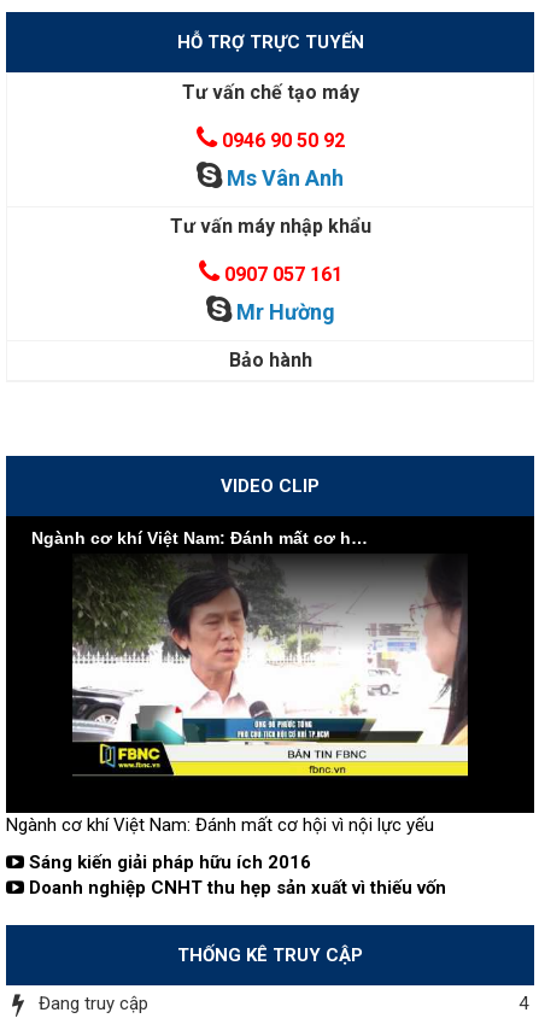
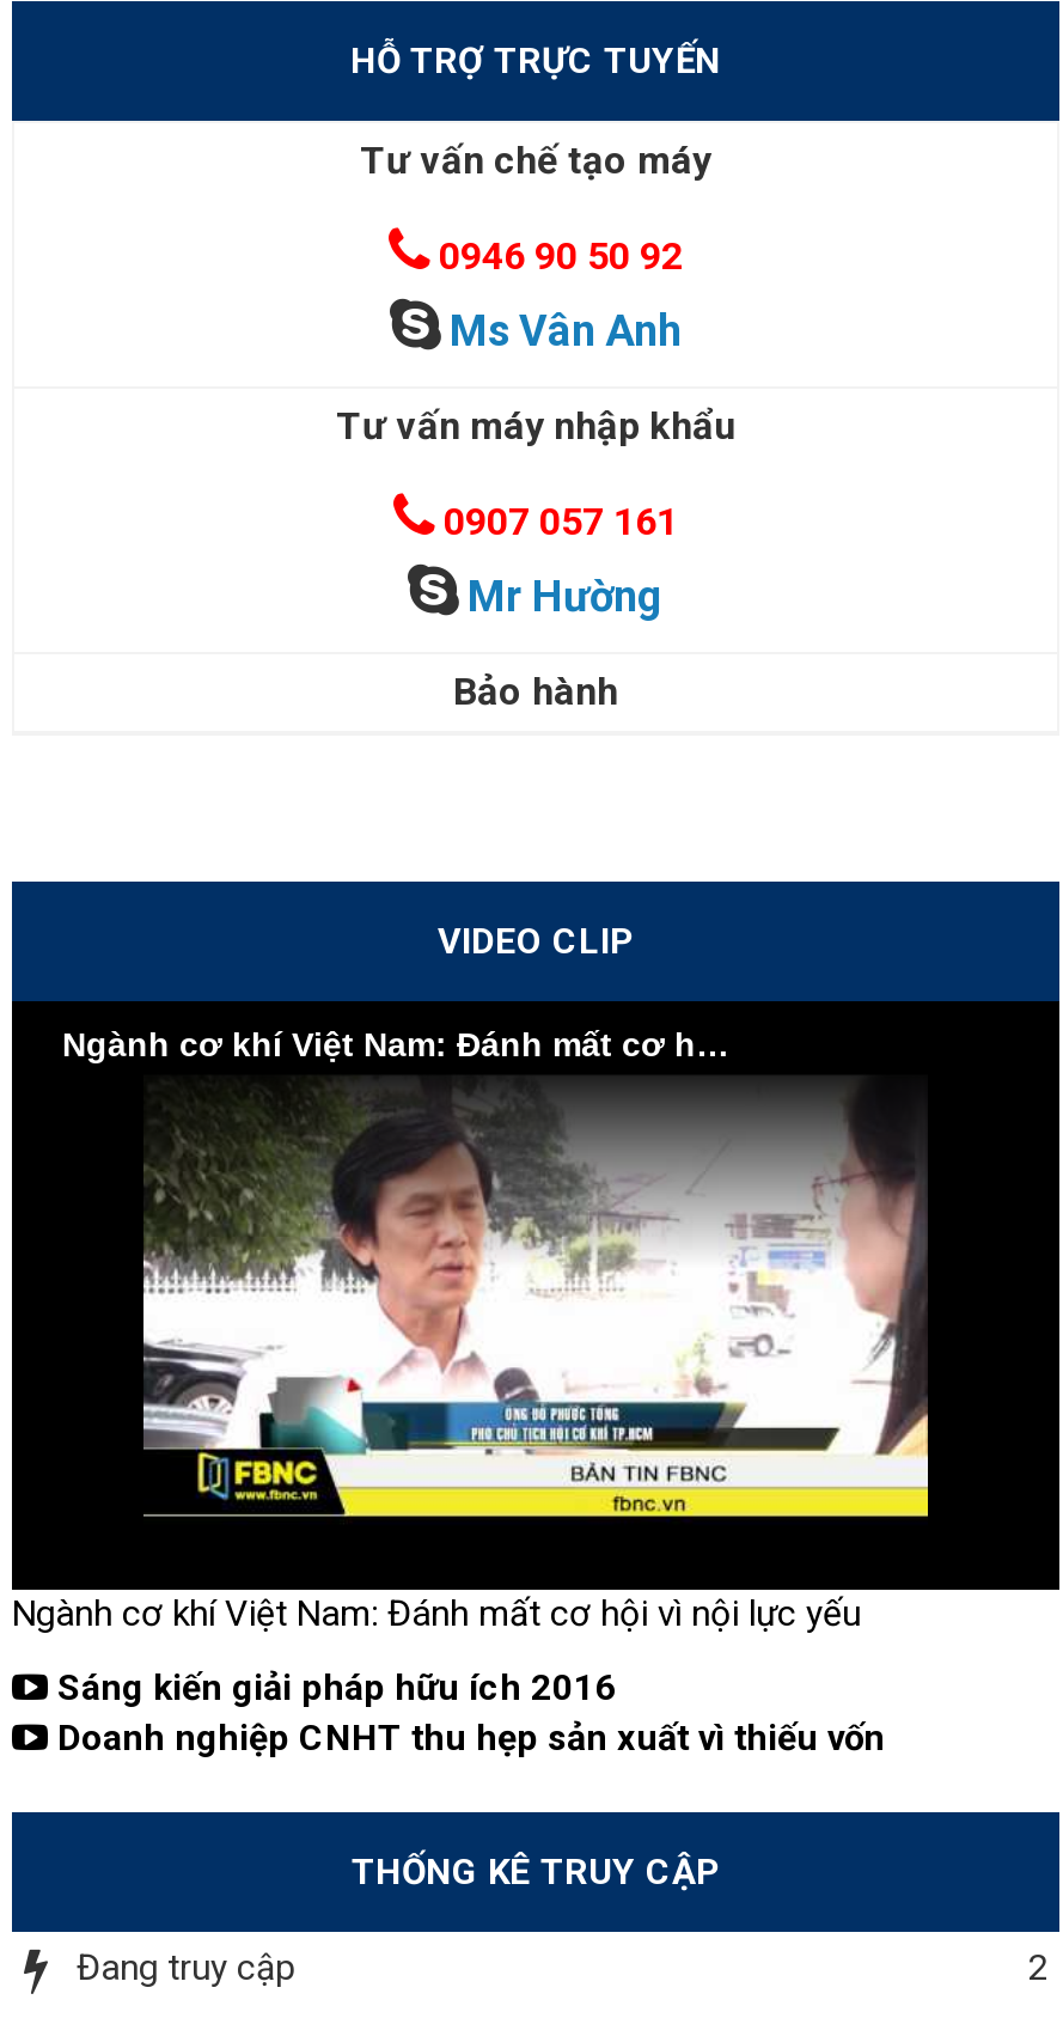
- 4
+ 2
